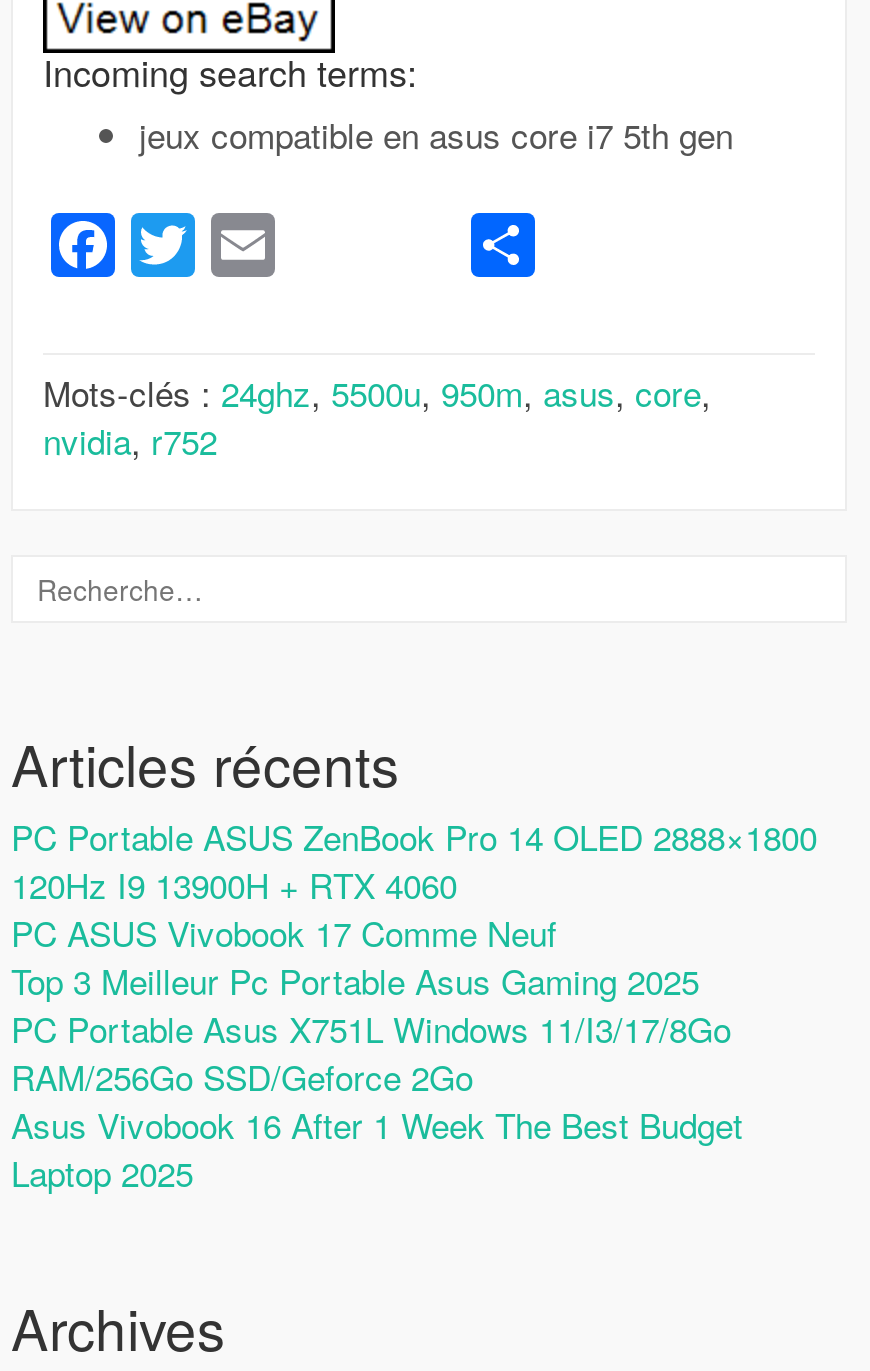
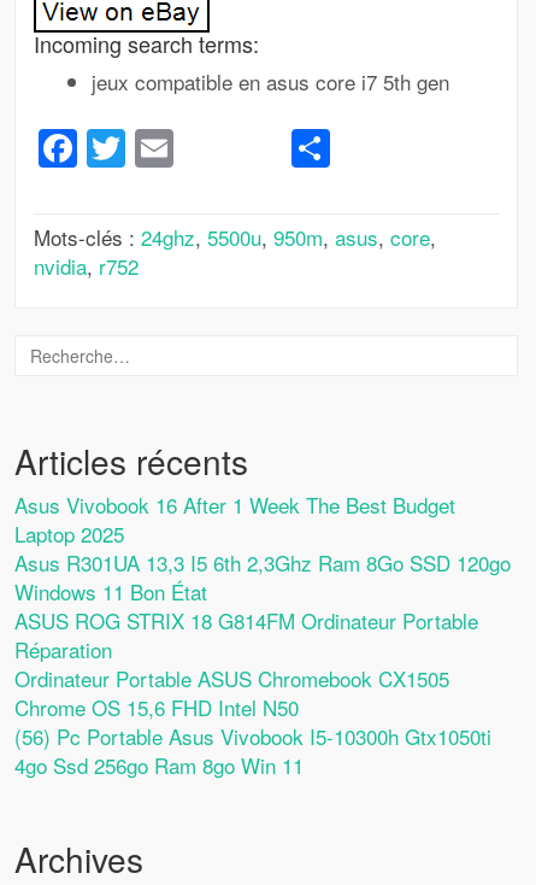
- PC Portable ASUS ZenBook Pro 14 OLED 2888×1800
- 120Hz I9 13900H + RTX 4060
- PC ASUS Vivobook 17 Comme Neuf
- Top 3 Meilleur Pc Portable Asus Gaming 2025
- PC Portable Asus X751L Windows 11/i3/17/8Go
- RAM/256Go SSD/Geforce 2Go

moved up: Asus Vivobook 16 After 1 Week The Best Budget | Laptop 2025

+ Asus R301UA 13,3 I5 6th 2,3Ghz Ram 8Go SSD 120go
+ Windows 11 Bon État
+ ASUS ROG STRIX 18 G814FM Ordinateur Portable
+ Réparation
+ Ordinateur Portable ASUS Chromebook CX1505
+ Chrome OS 15,6 FHD Intel N50
+ (56) Pc Portable Asus Vivobook I5-10300h Gtx1050ti
+ 4go Ssd 256go Ram 8go Win 11
